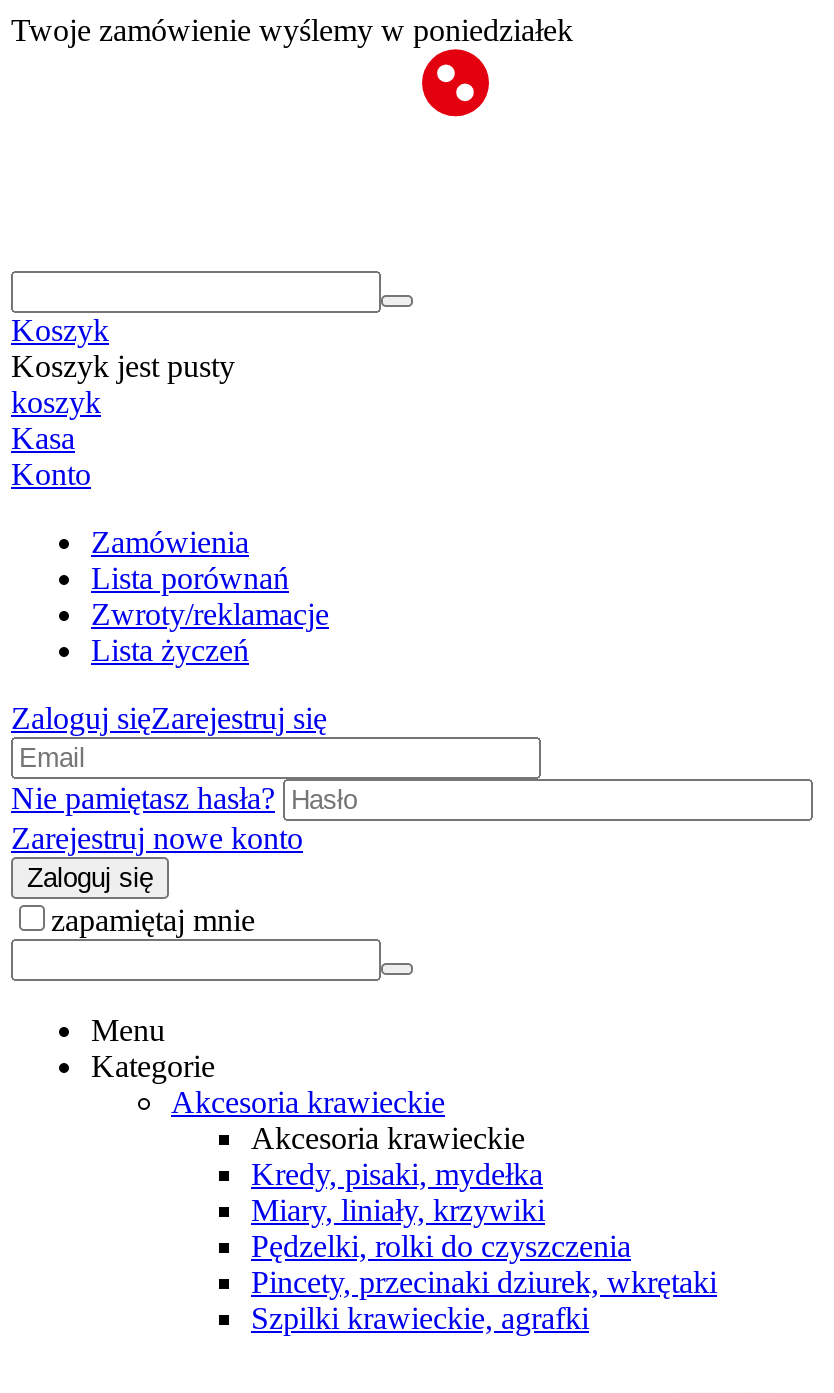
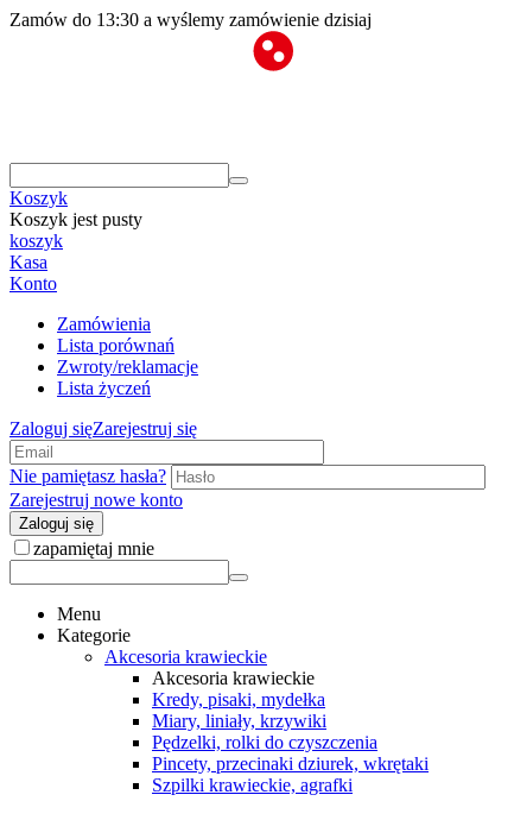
- Twoje zamówienie wyślemy w poniedziałek
+ Zamów do 13:30 a wyślemy zamówienie dzisiaj
